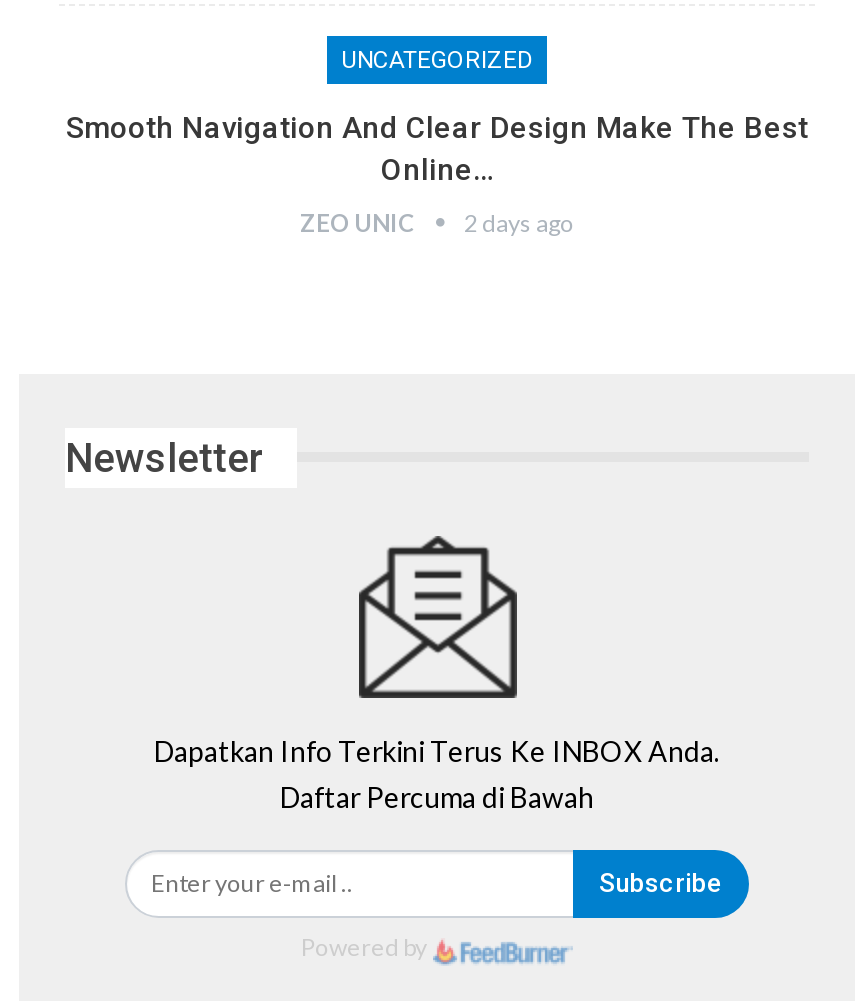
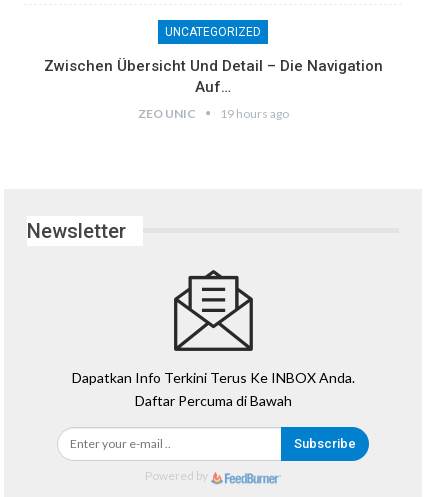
- Smooth Navigation And Clear Design Make The Best
- Online…
+ Zwischen Übersicht Und Detail – Die Navigation
+ Auf…

- ZEO UNIC 2 days ago
+ ZEO UNIC 19 hours ago
